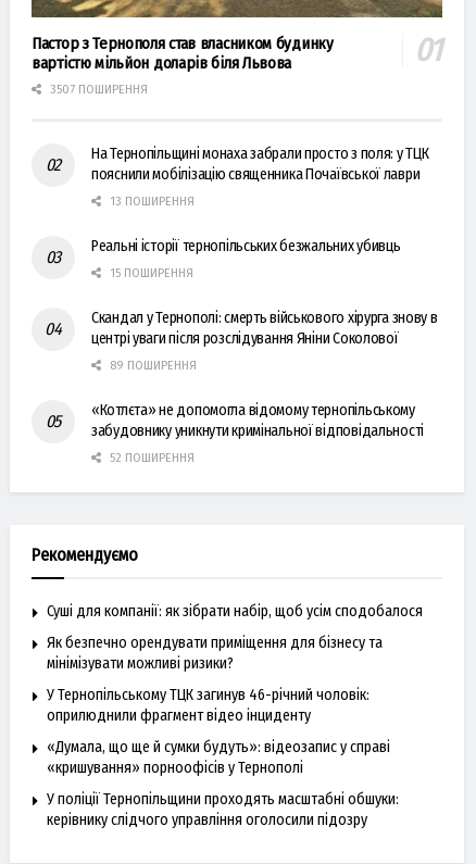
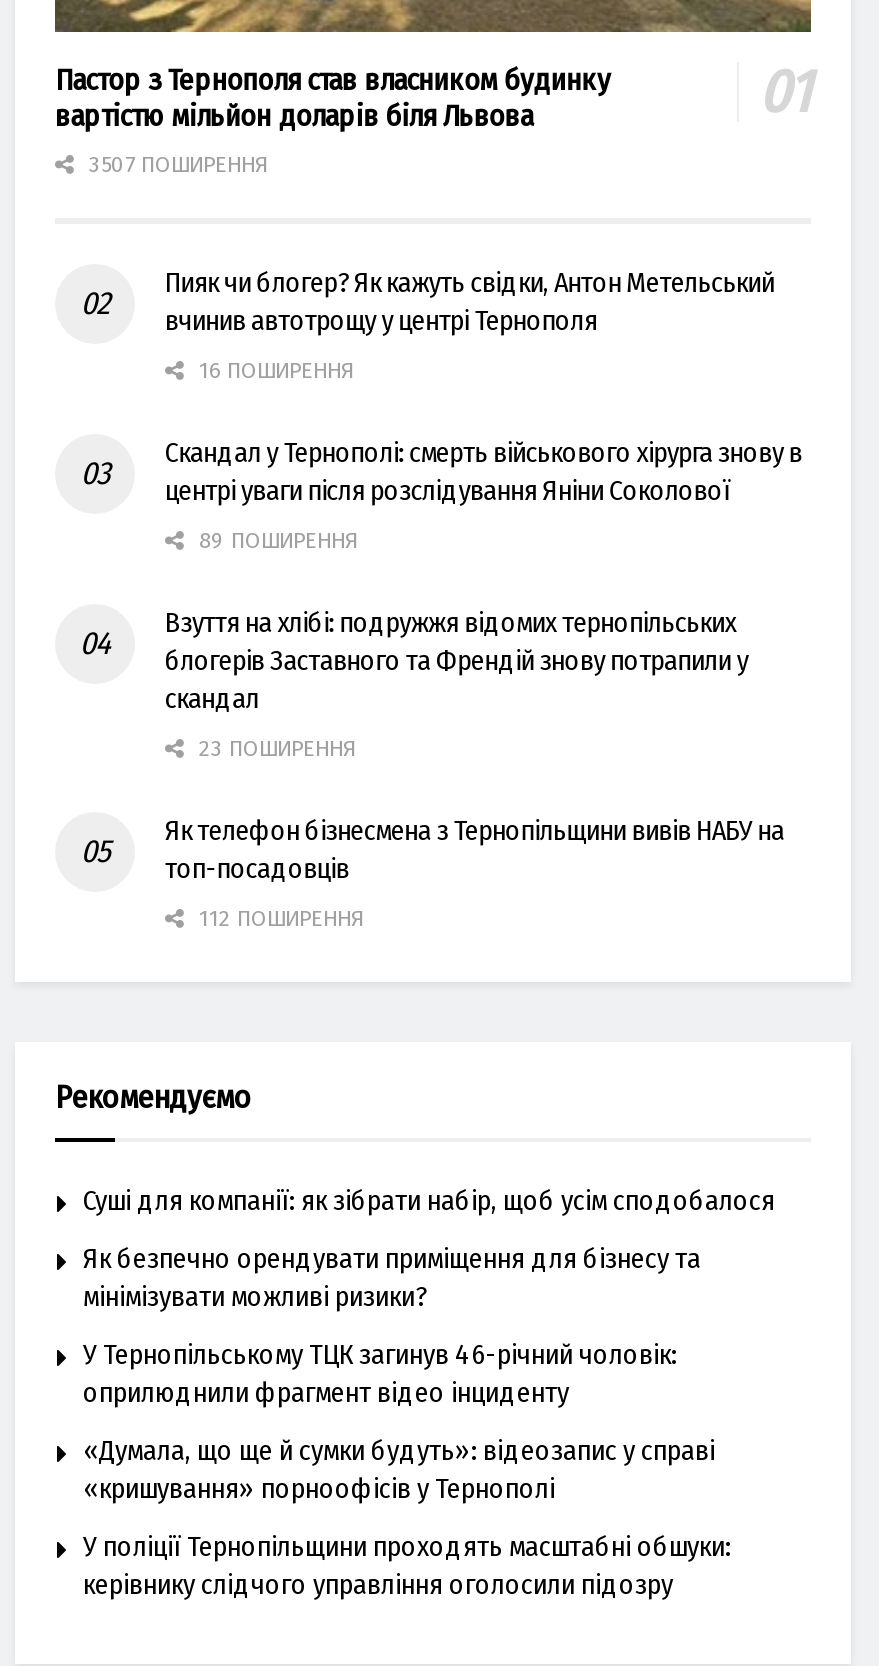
- На Тернопільщині монаха забрали просто з поля: у ТЦК
- пояснили мобілізацію священника Почаївської лаври
- 13 ПОШИРЕННЯ
- Реальні історії тернопільських безжальних убивць
- 15 ПОШИРЕННЯ
+ Пияк чи блогер? Як кажуть свідки, Антон Метельський
+ вчинив автотрощу у центрі Тернополя
+ 16 ПОШИРЕННЯ

moved up: Скандал у Тернополі: смерть військового хірурга знову в | центрі уваги після розслідування Яніни Соколової | 89 ПОШИРЕННЯ

- «Котлєта» не допомогла відомому тернопільському
- забудовнику уникнути кримінальної відповідальності
- 52 ПОШИРЕННЯ
+ Взуття на хлібі: подружжя відомих тернопільських
+ блогерів Заставного та Френдій знову потрапили у
+ скандал
+ 23 ПОШИРЕННЯ
+ Як телефон бізнесмена з Тернопільщини вивів НАБУ на
+ топ-посадовців
+ 112 ПОШИРЕННЯ
